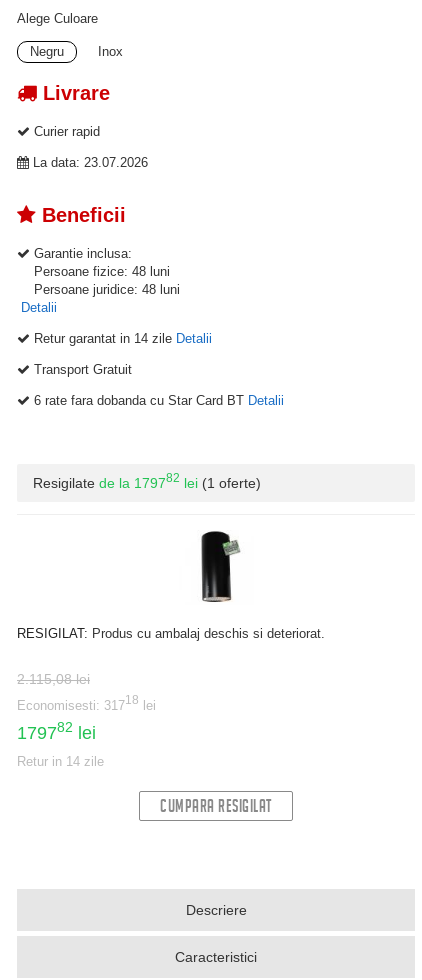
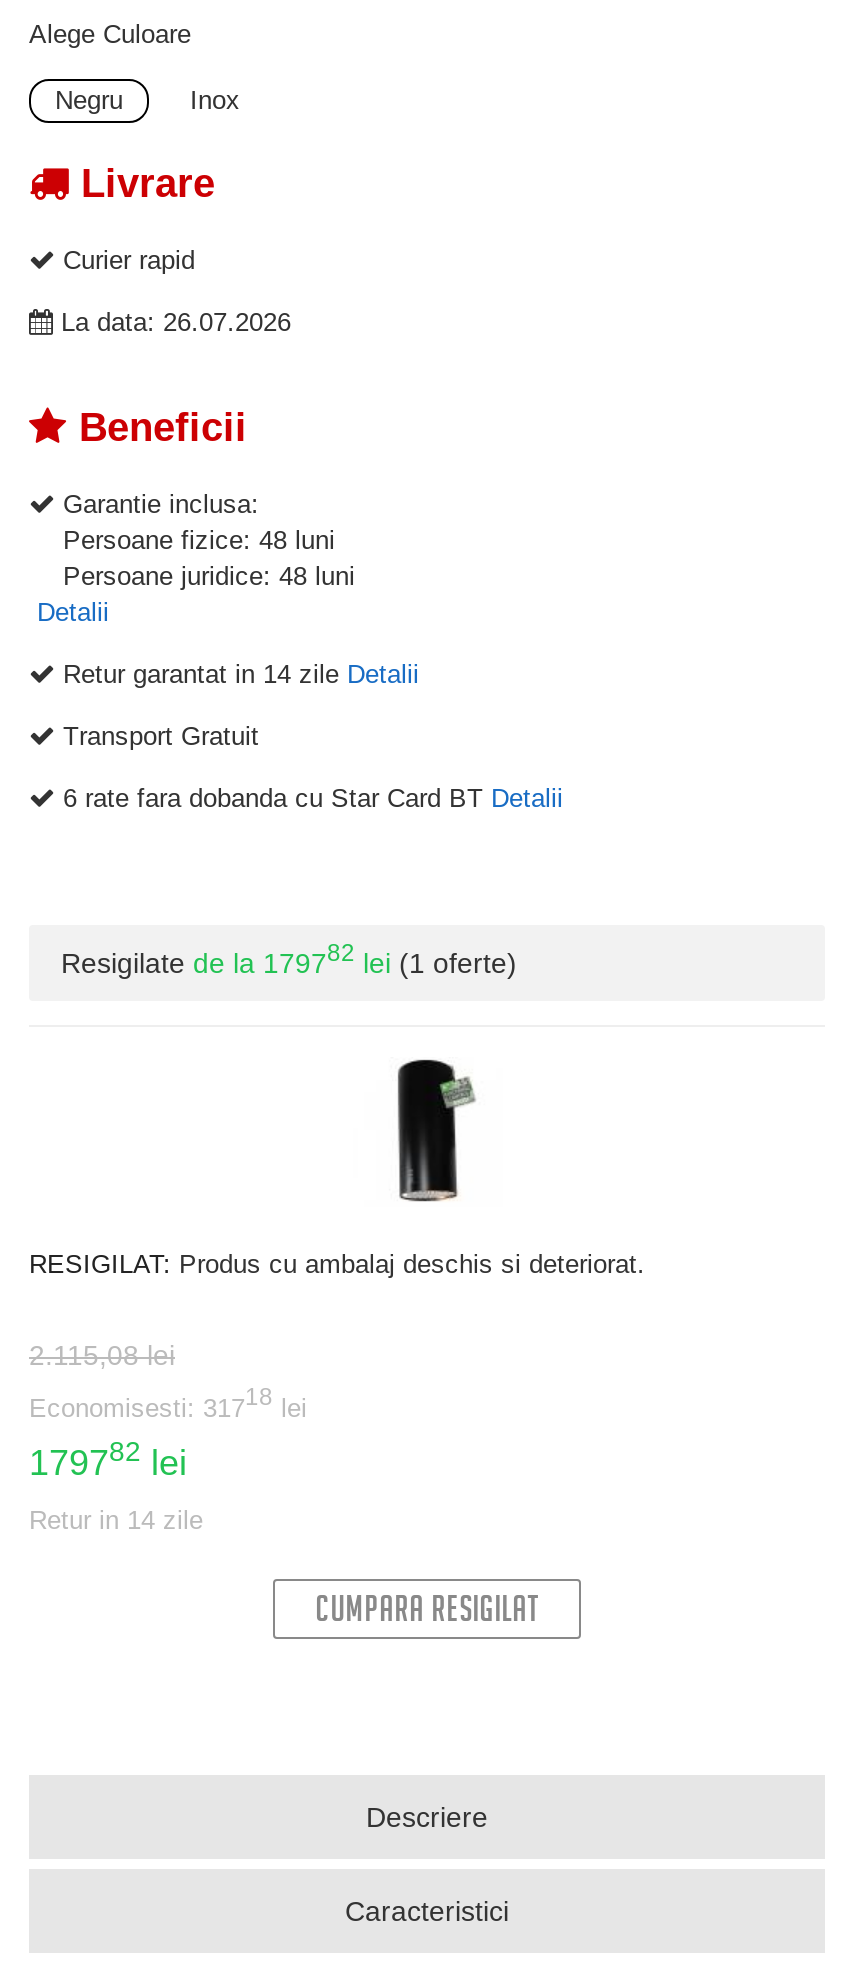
- La data: 23.07.2026
+ La data: 26.07.2026
